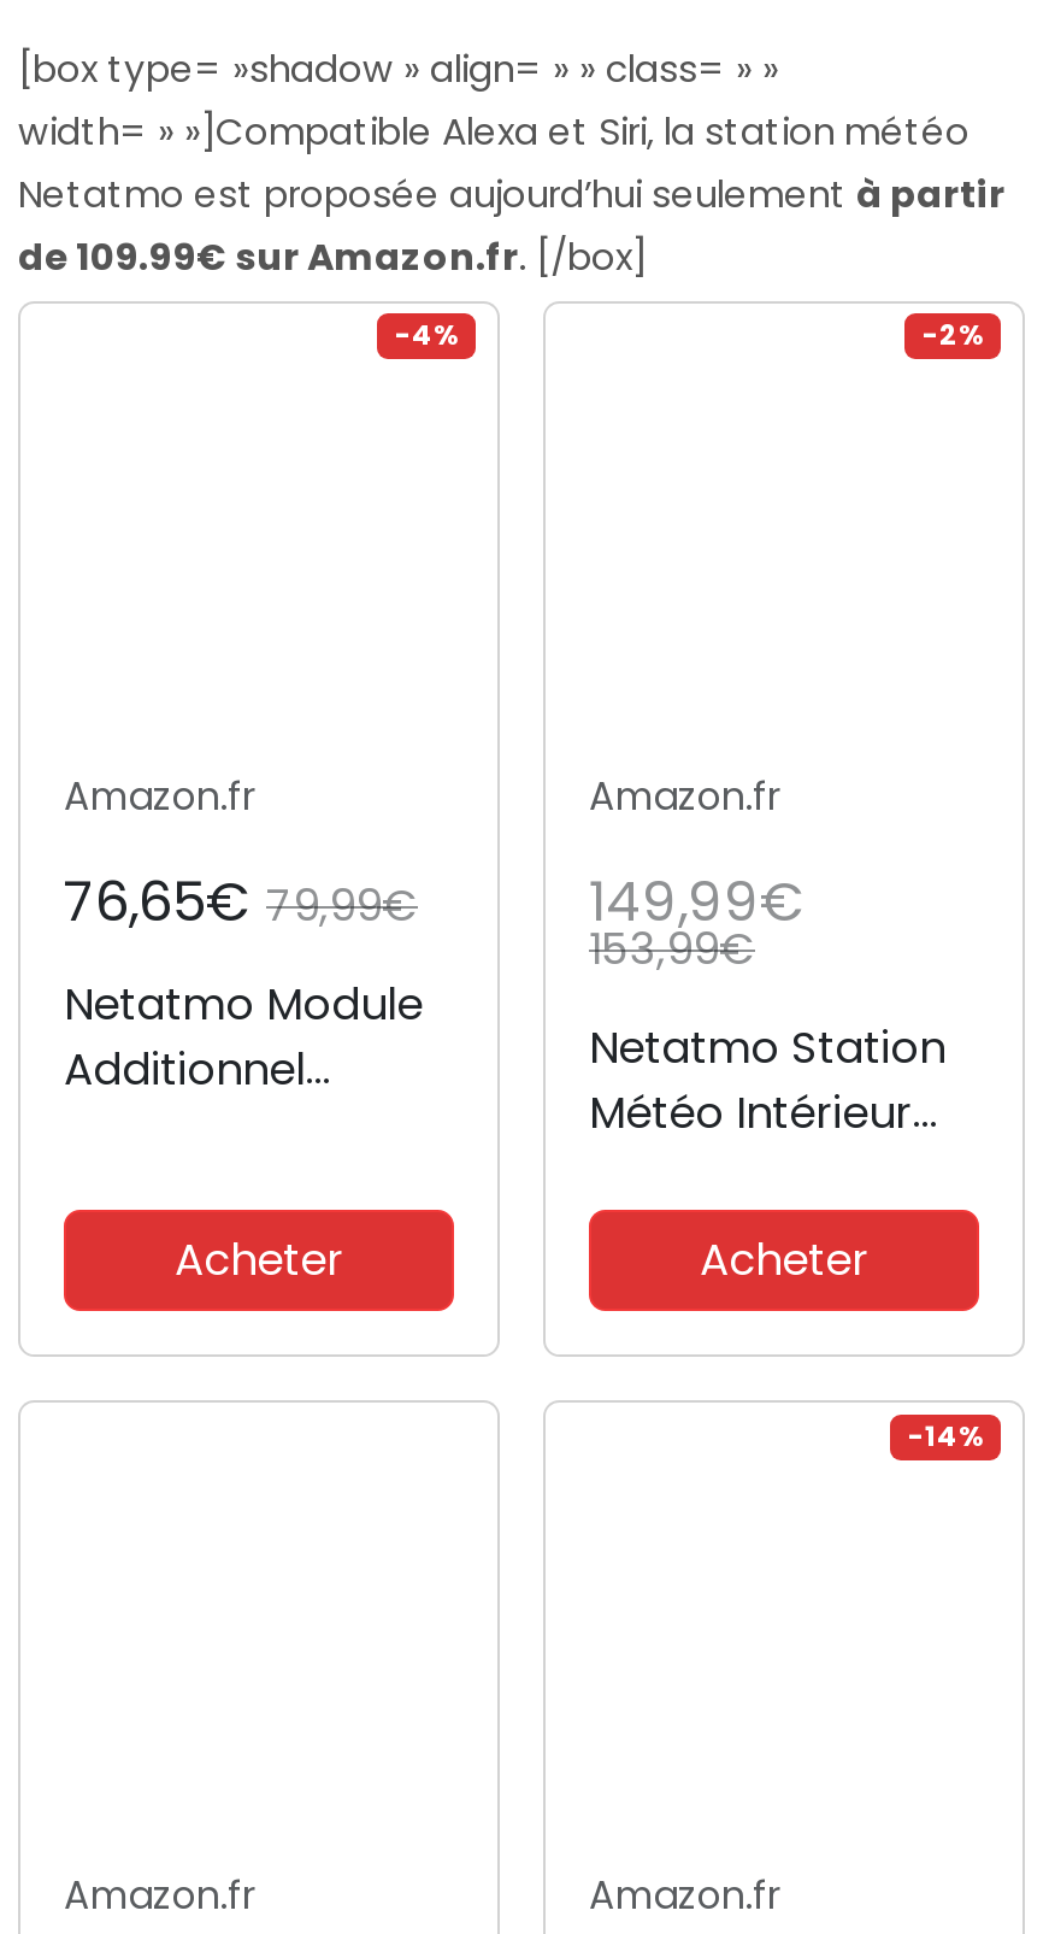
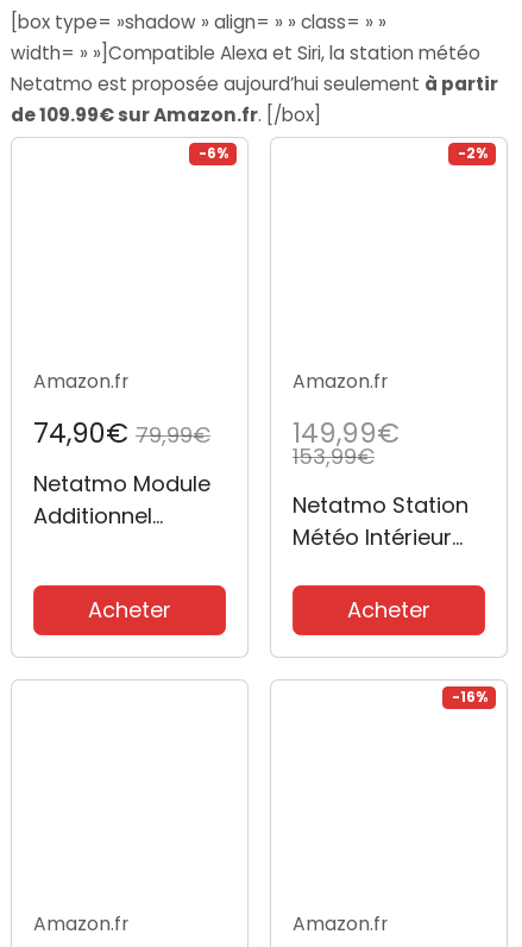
- -4%
+ -6%

- 76,65€79,99€
+ 74,90€79,99€

- -14%
+ -16%
